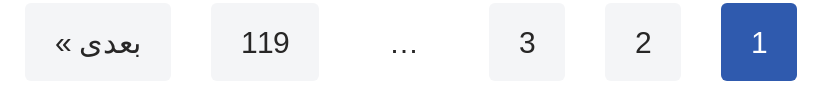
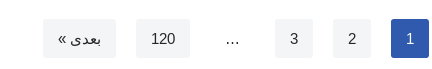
- 119
+ 120
